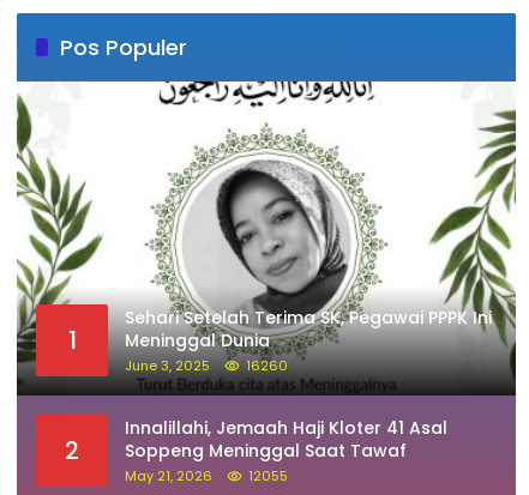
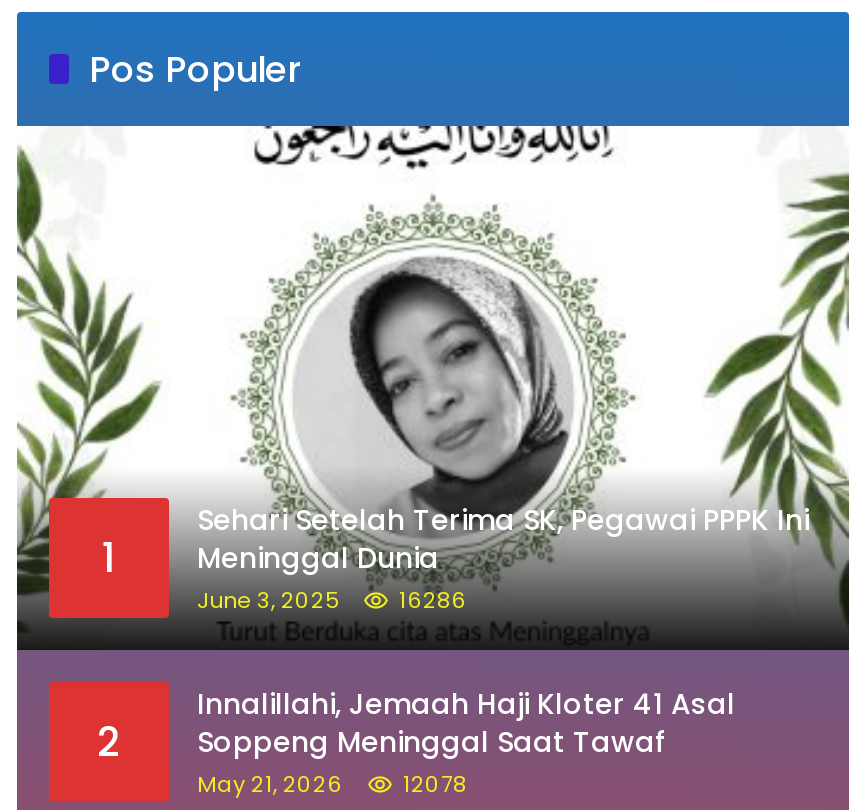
- June 3, 2025 16260
+ June 3, 2025 16286

- May 21, 2026 12055
+ May 21, 2026 12078
